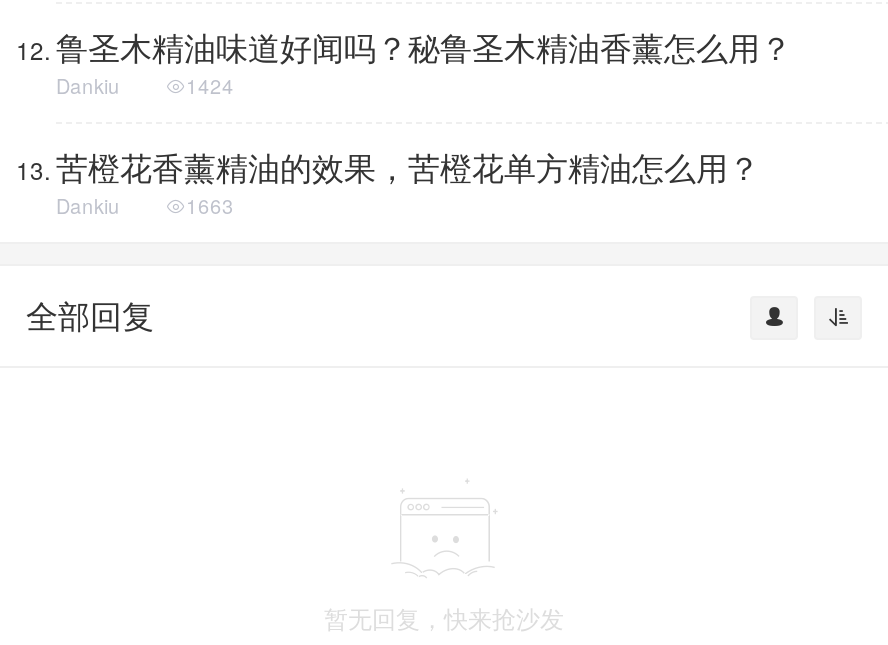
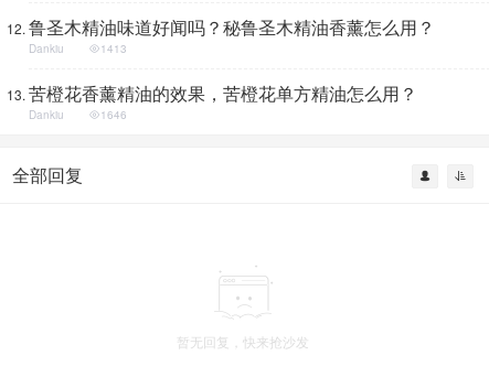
- 1424
+ 1413

- 1663
+ 1646
